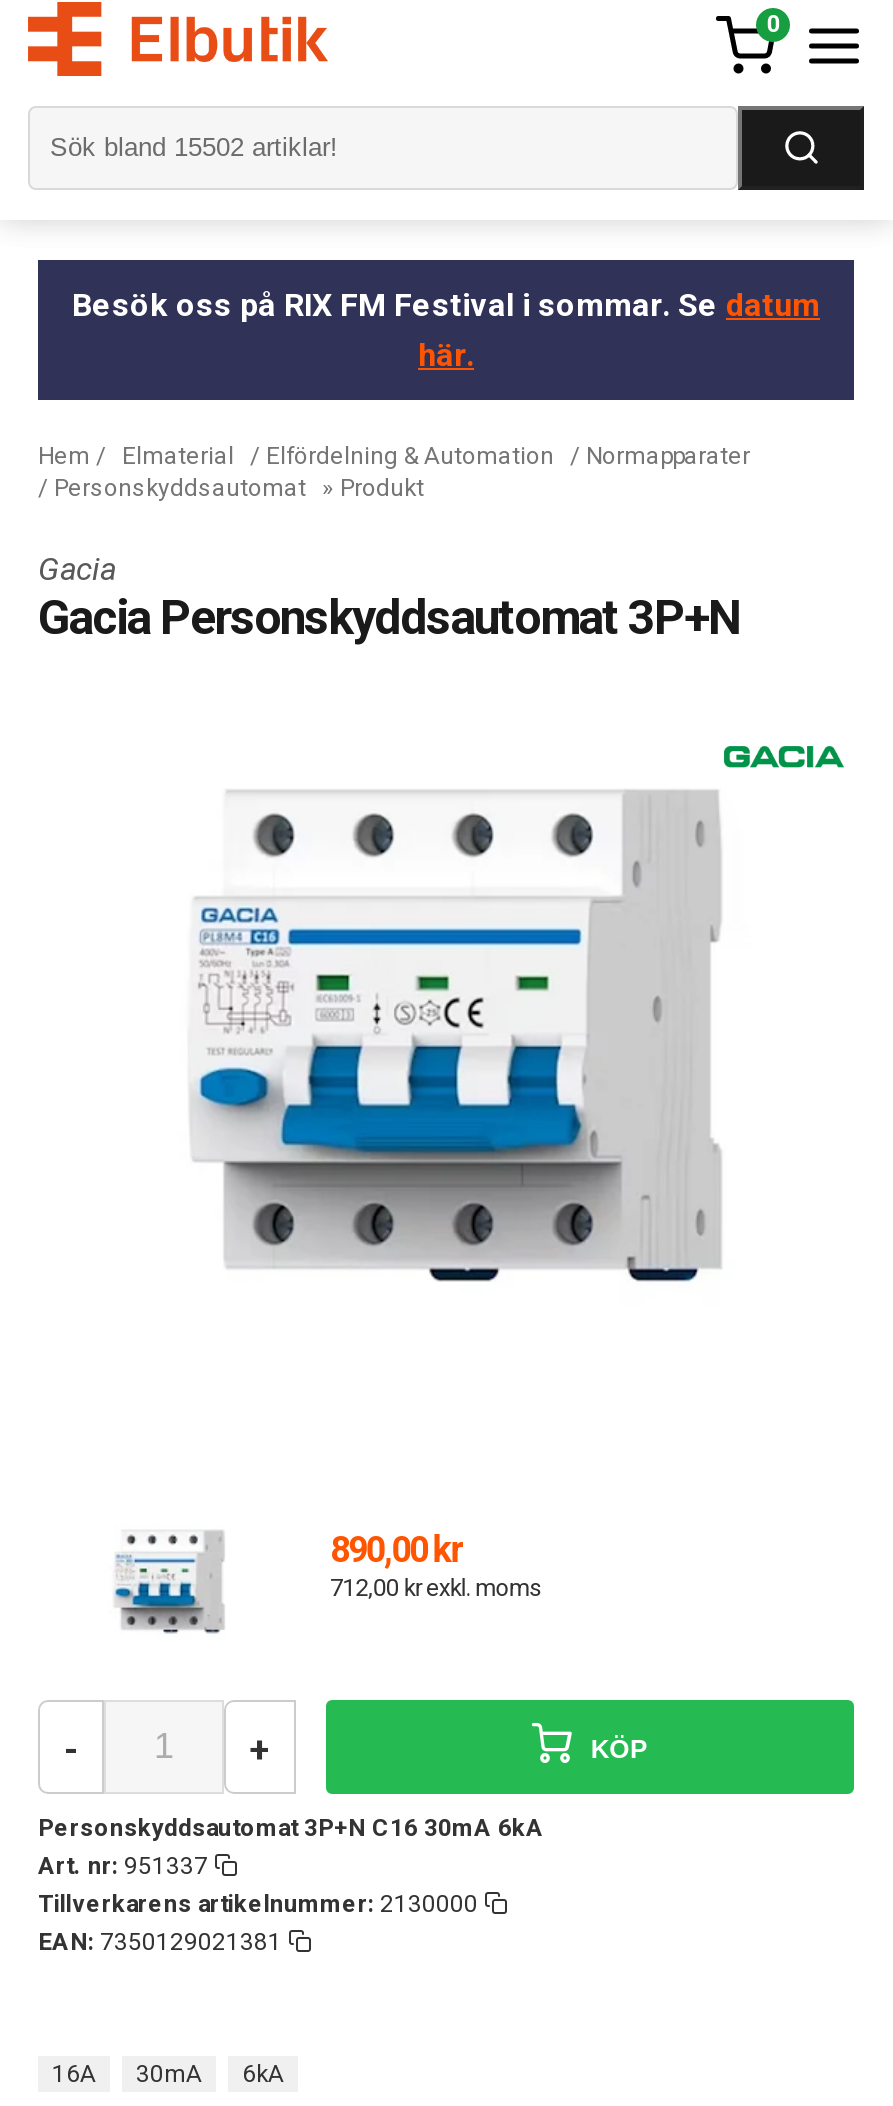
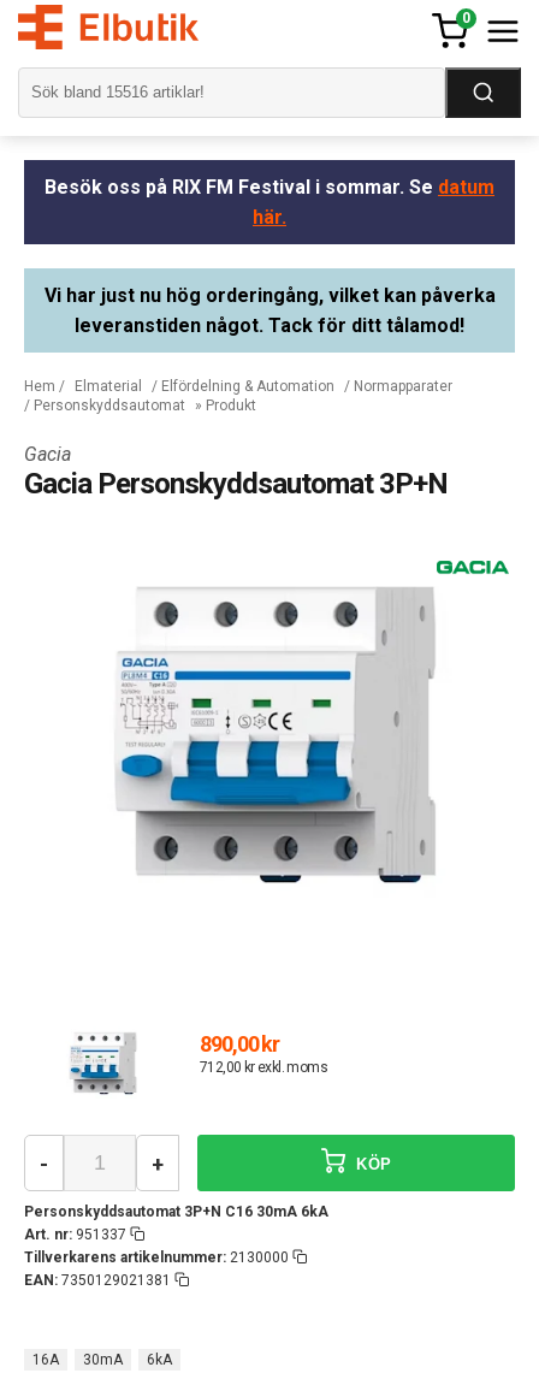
+ [image]
+ Vi har just nu hög orderingång, vilket kan påverka
+ leveranstiden något. Tack för ditt tålamod!
